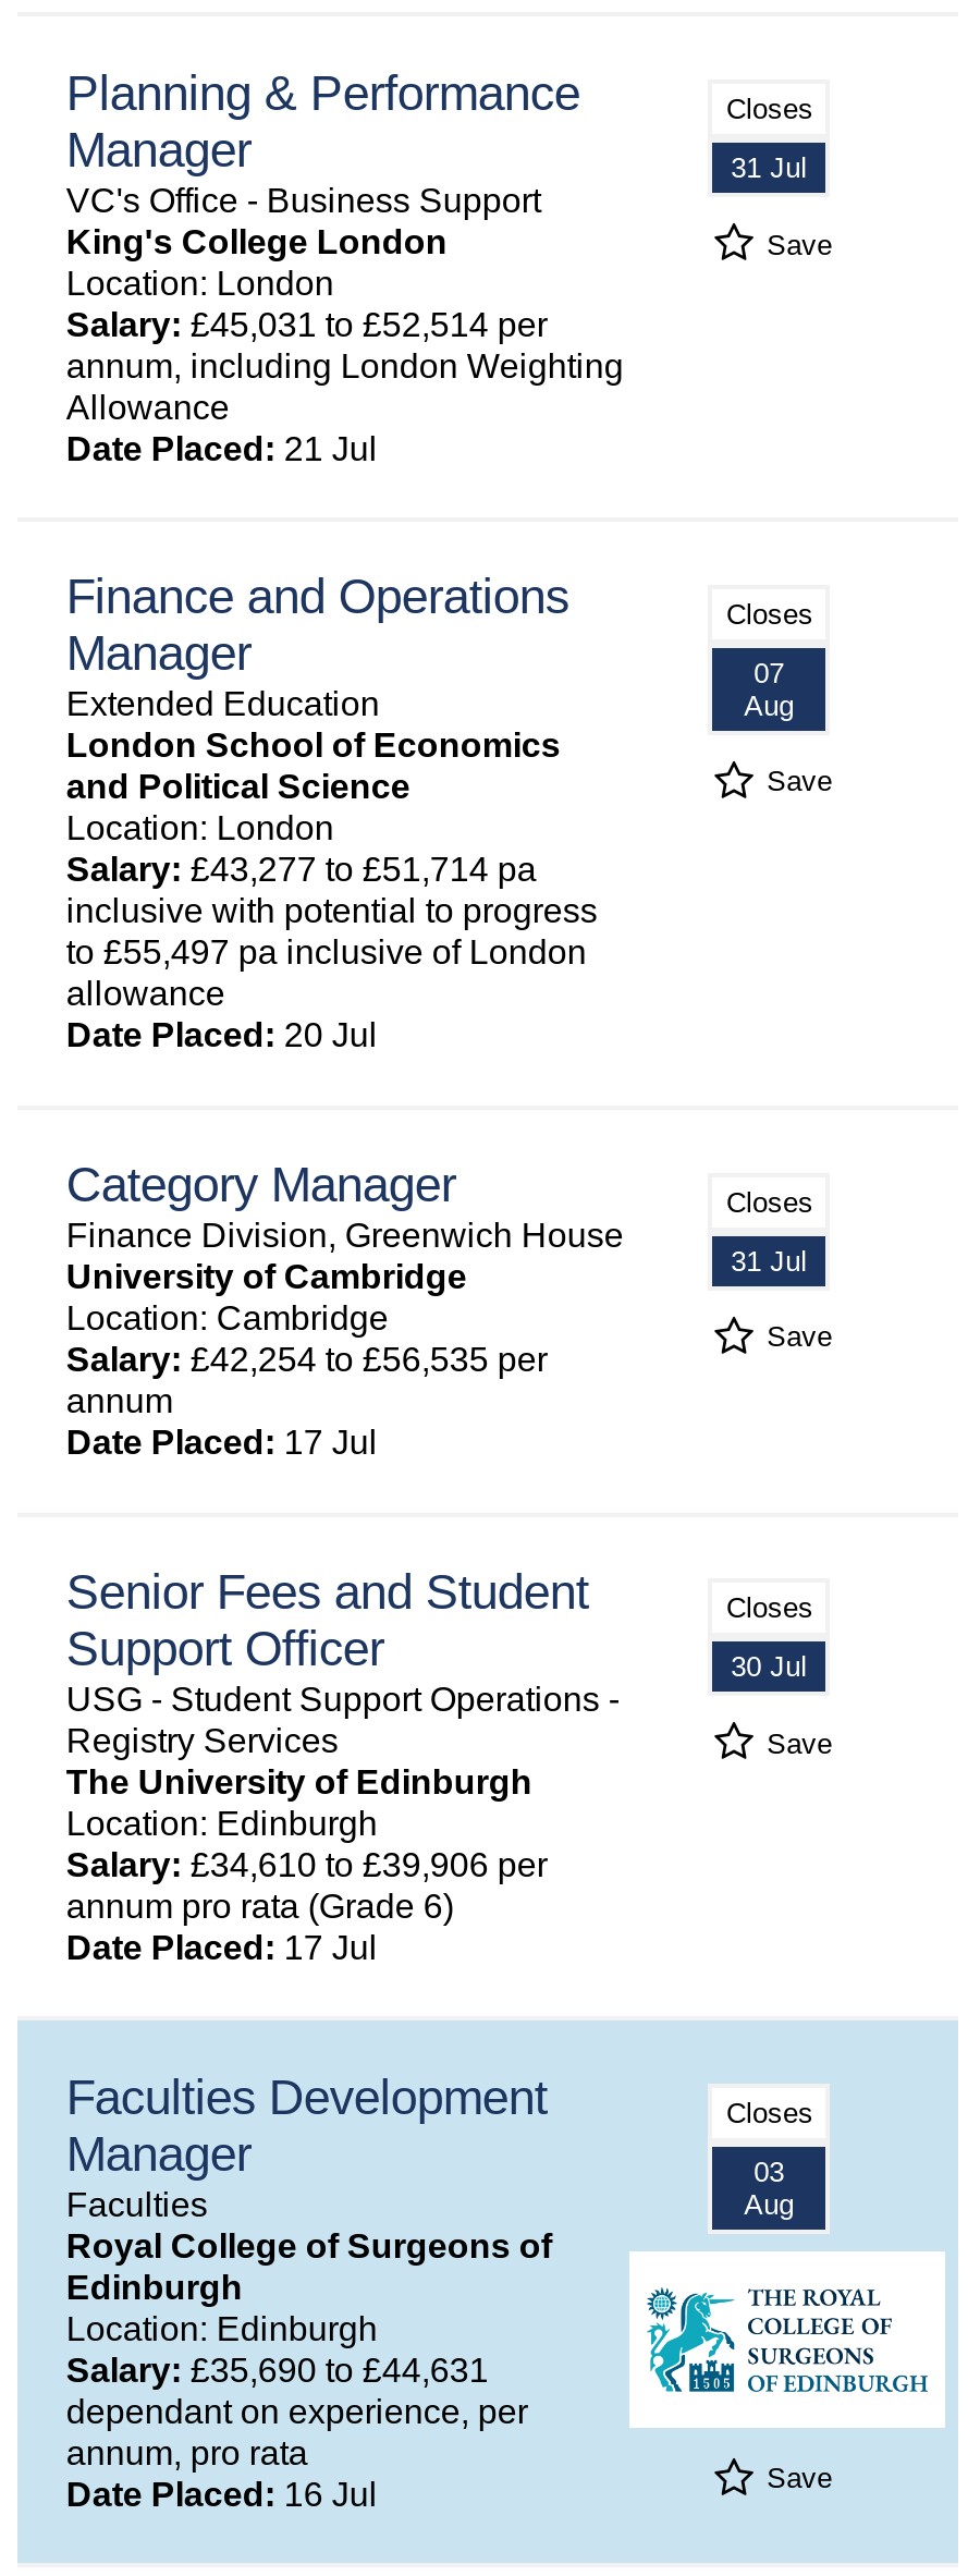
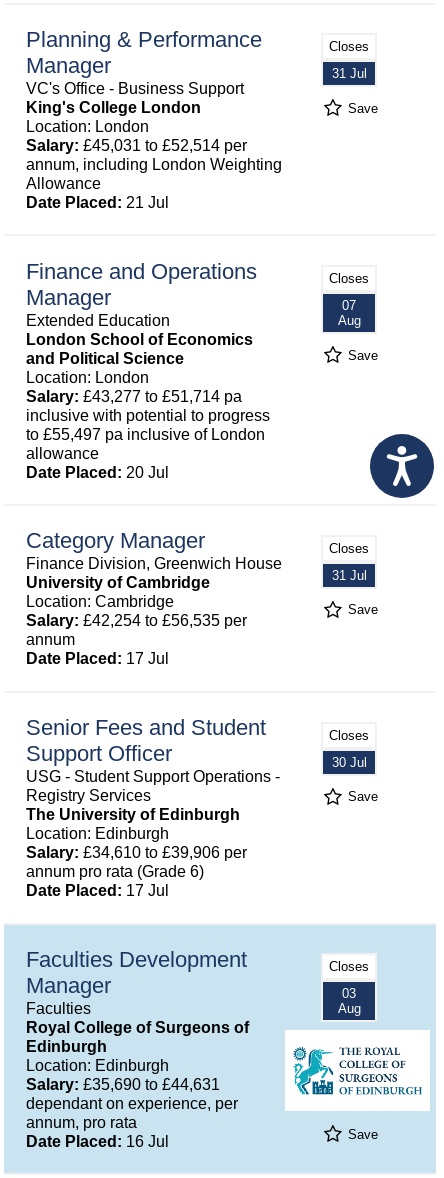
+ [image]
